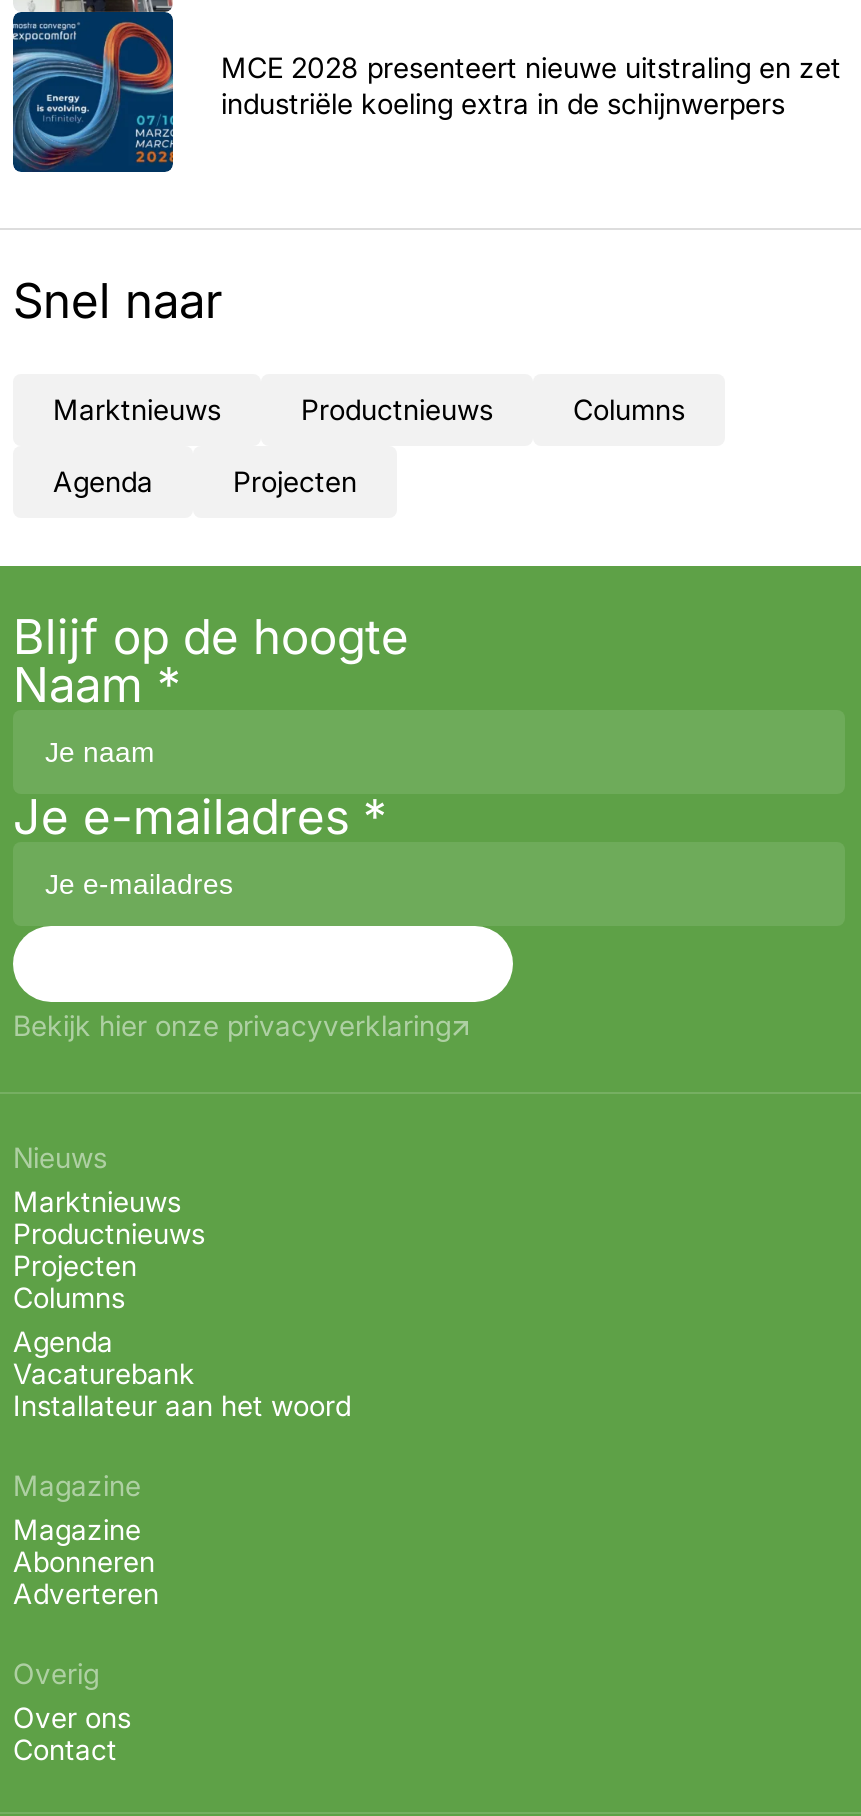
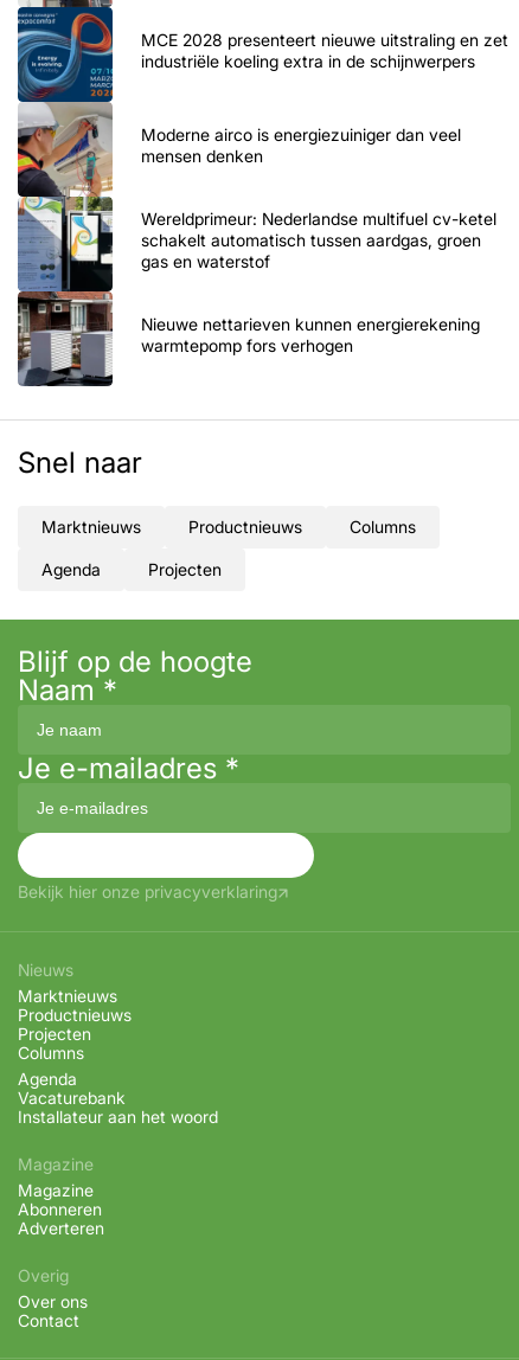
+ [image]
+ Moderne airco is energiezuiniger dan veel
+ mensen denken
+ Wereldprimeur: Nederlandse multifuel cv-ketel
+ schakelt automatisch tussen aardgas, groen
+ gas en waterstof
+ Nieuwe nettarieven kunnen energierekening
+ warmtepomp fors verhogen
